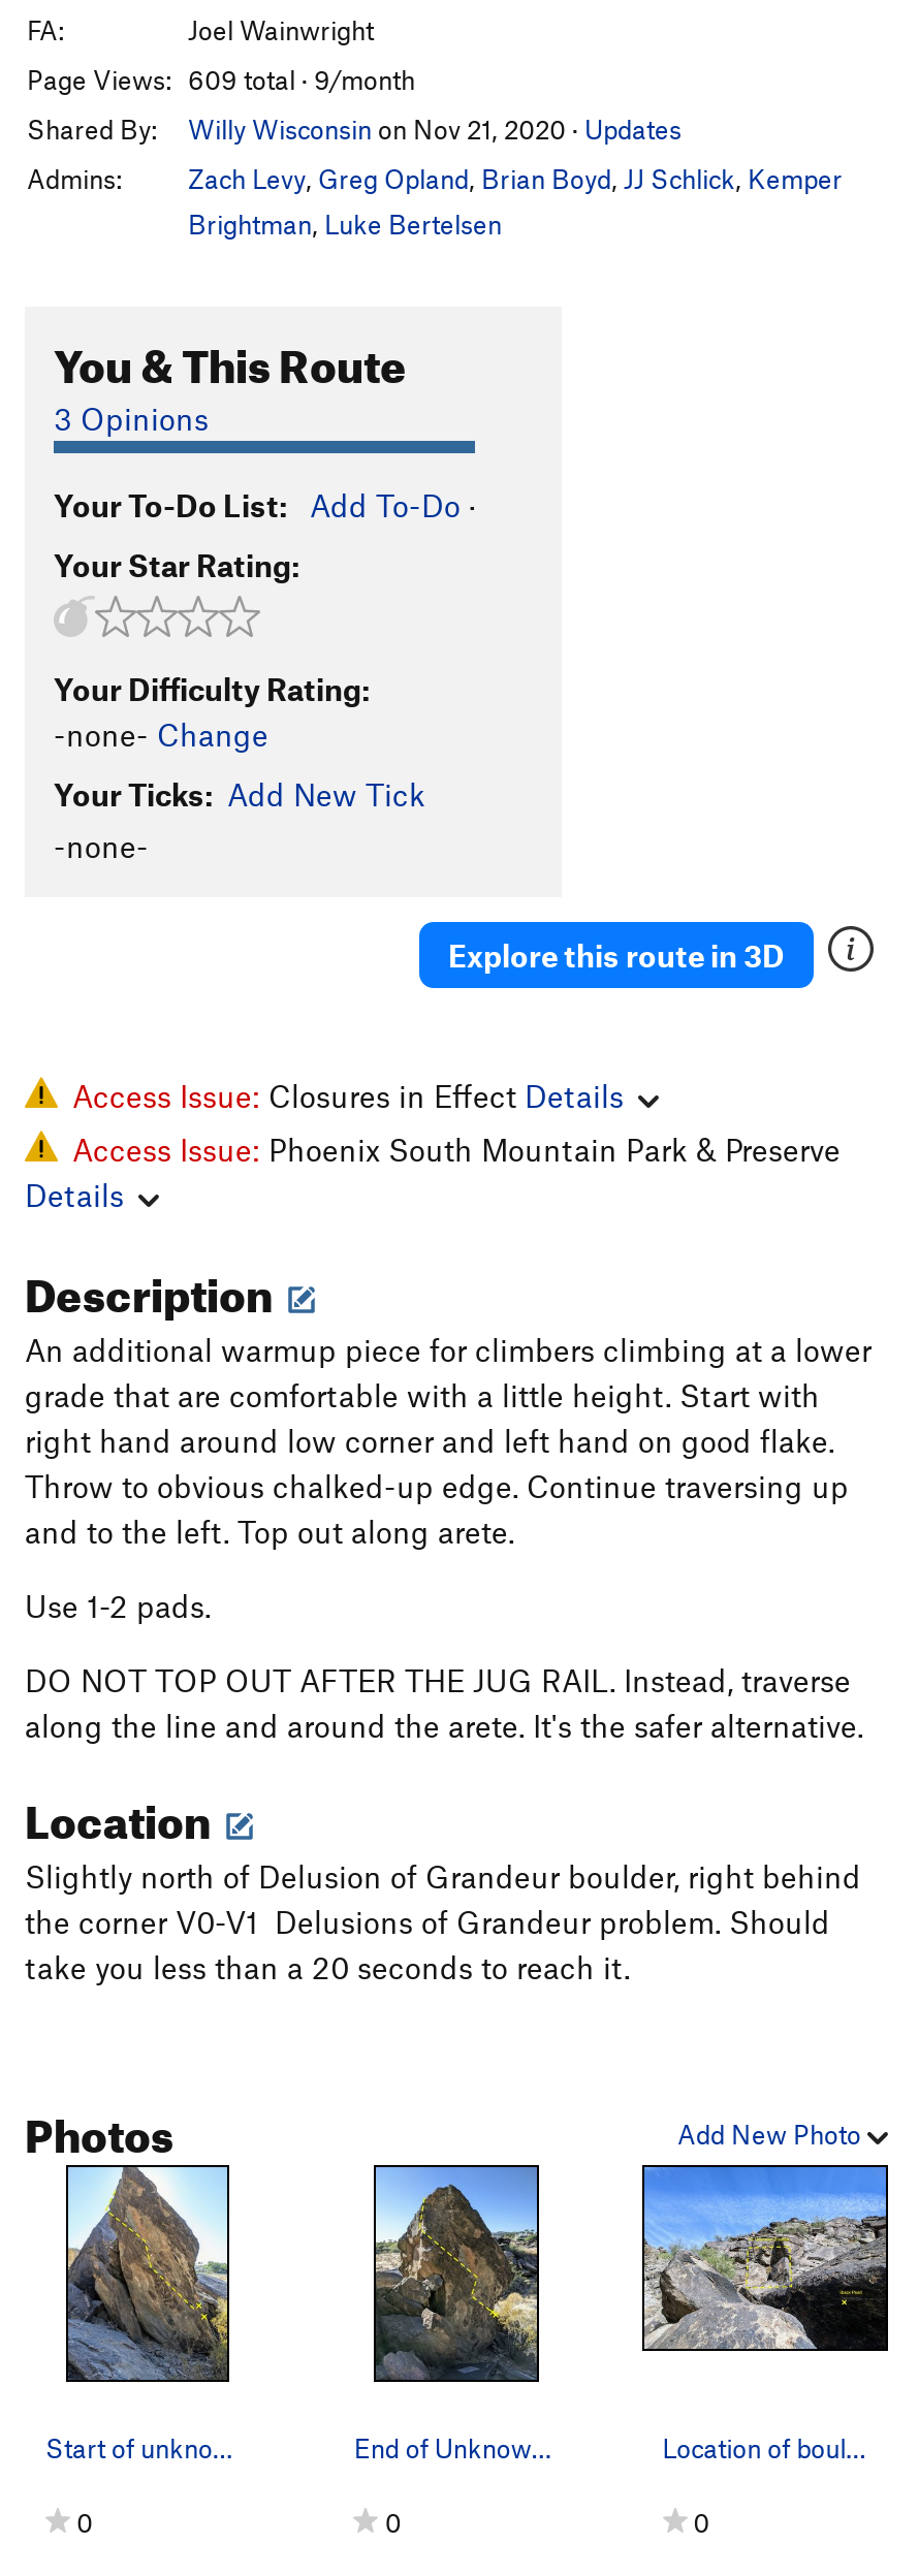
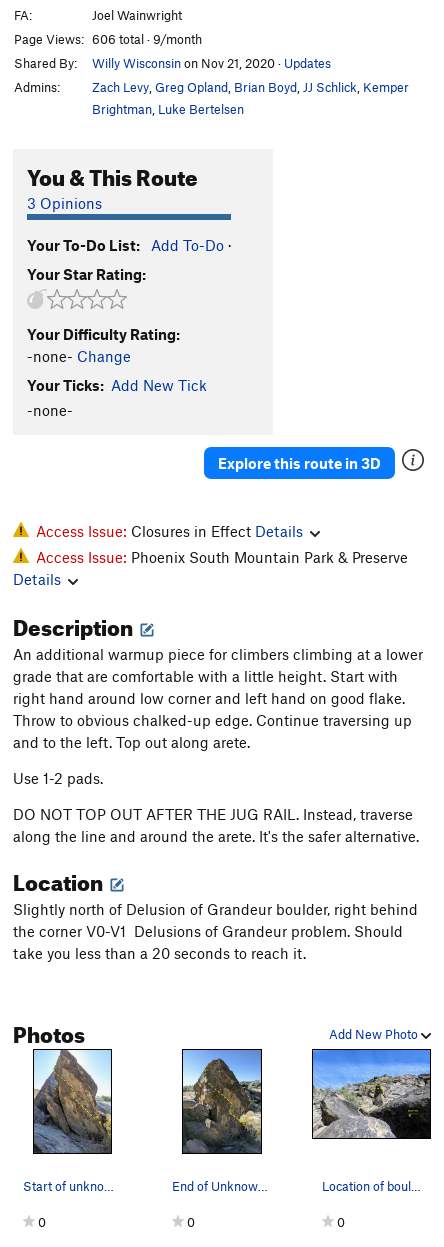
- Page Views: 609 total · 9/month
+ Page Views: 606 total · 9/month
